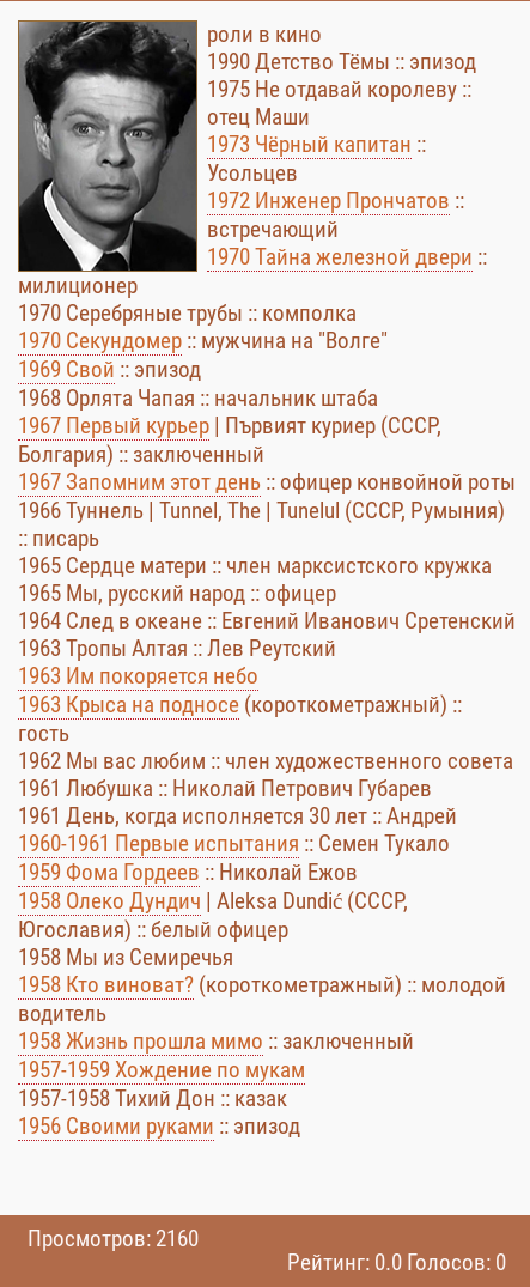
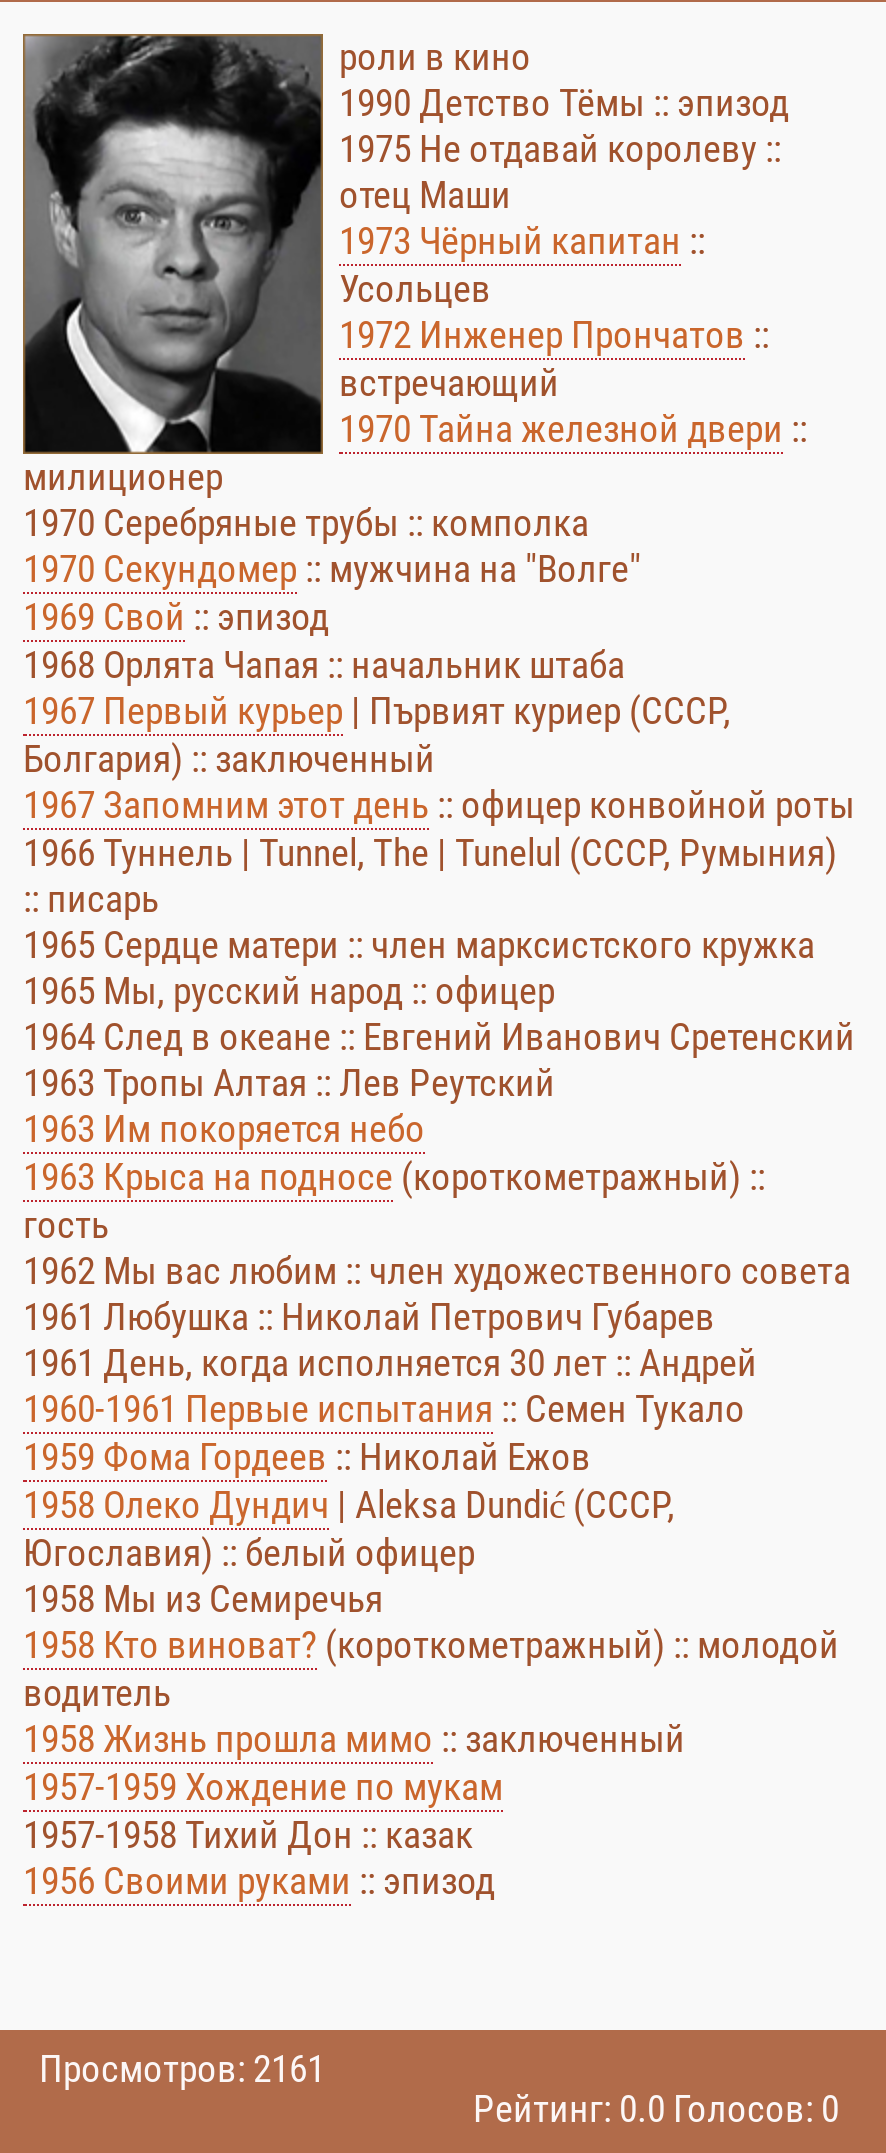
- Просмотров: 2160
+ Просмотров: 2161
